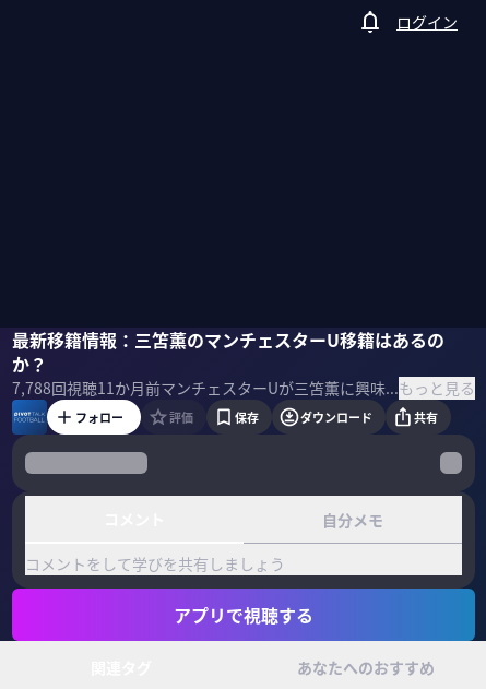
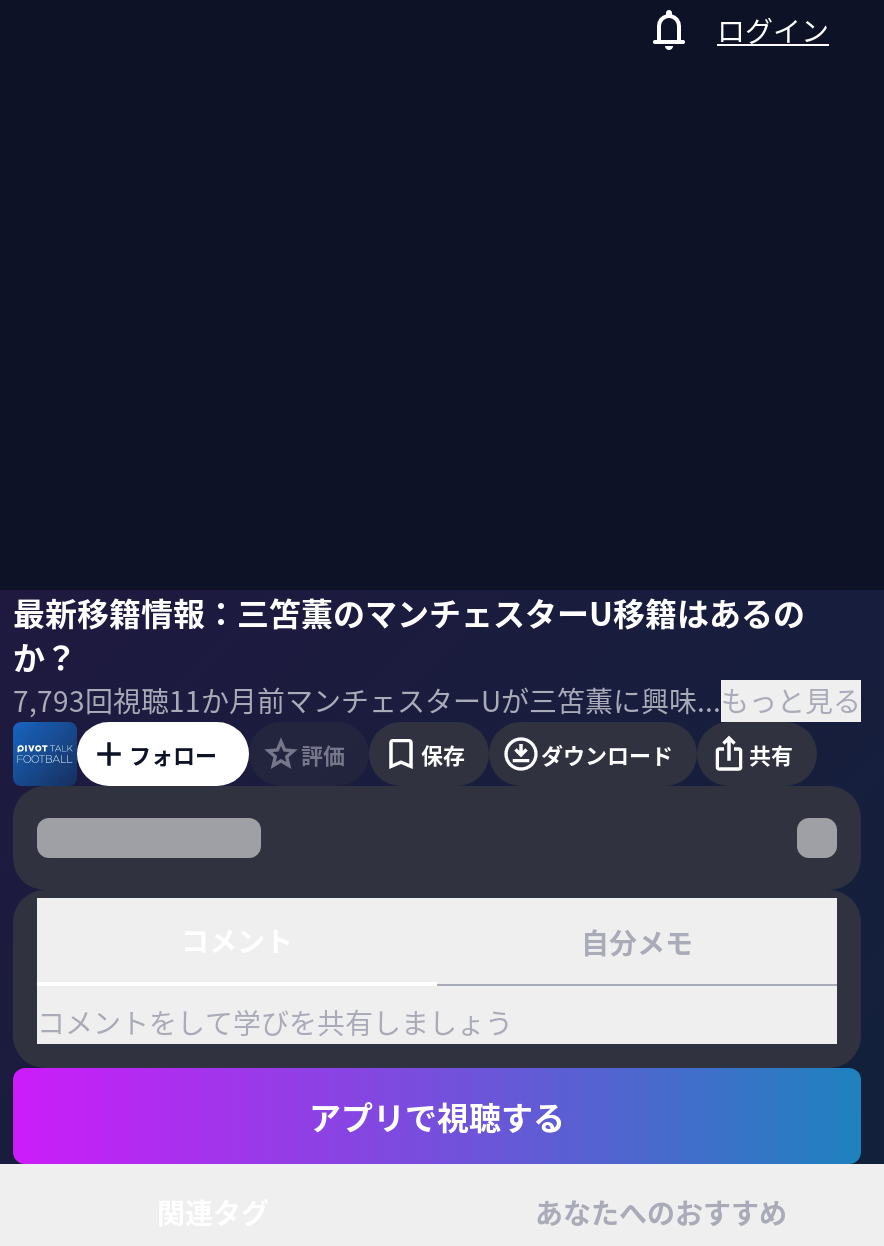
- 7,788回視聴11か月前
+ 7,793回視聴11か月前
